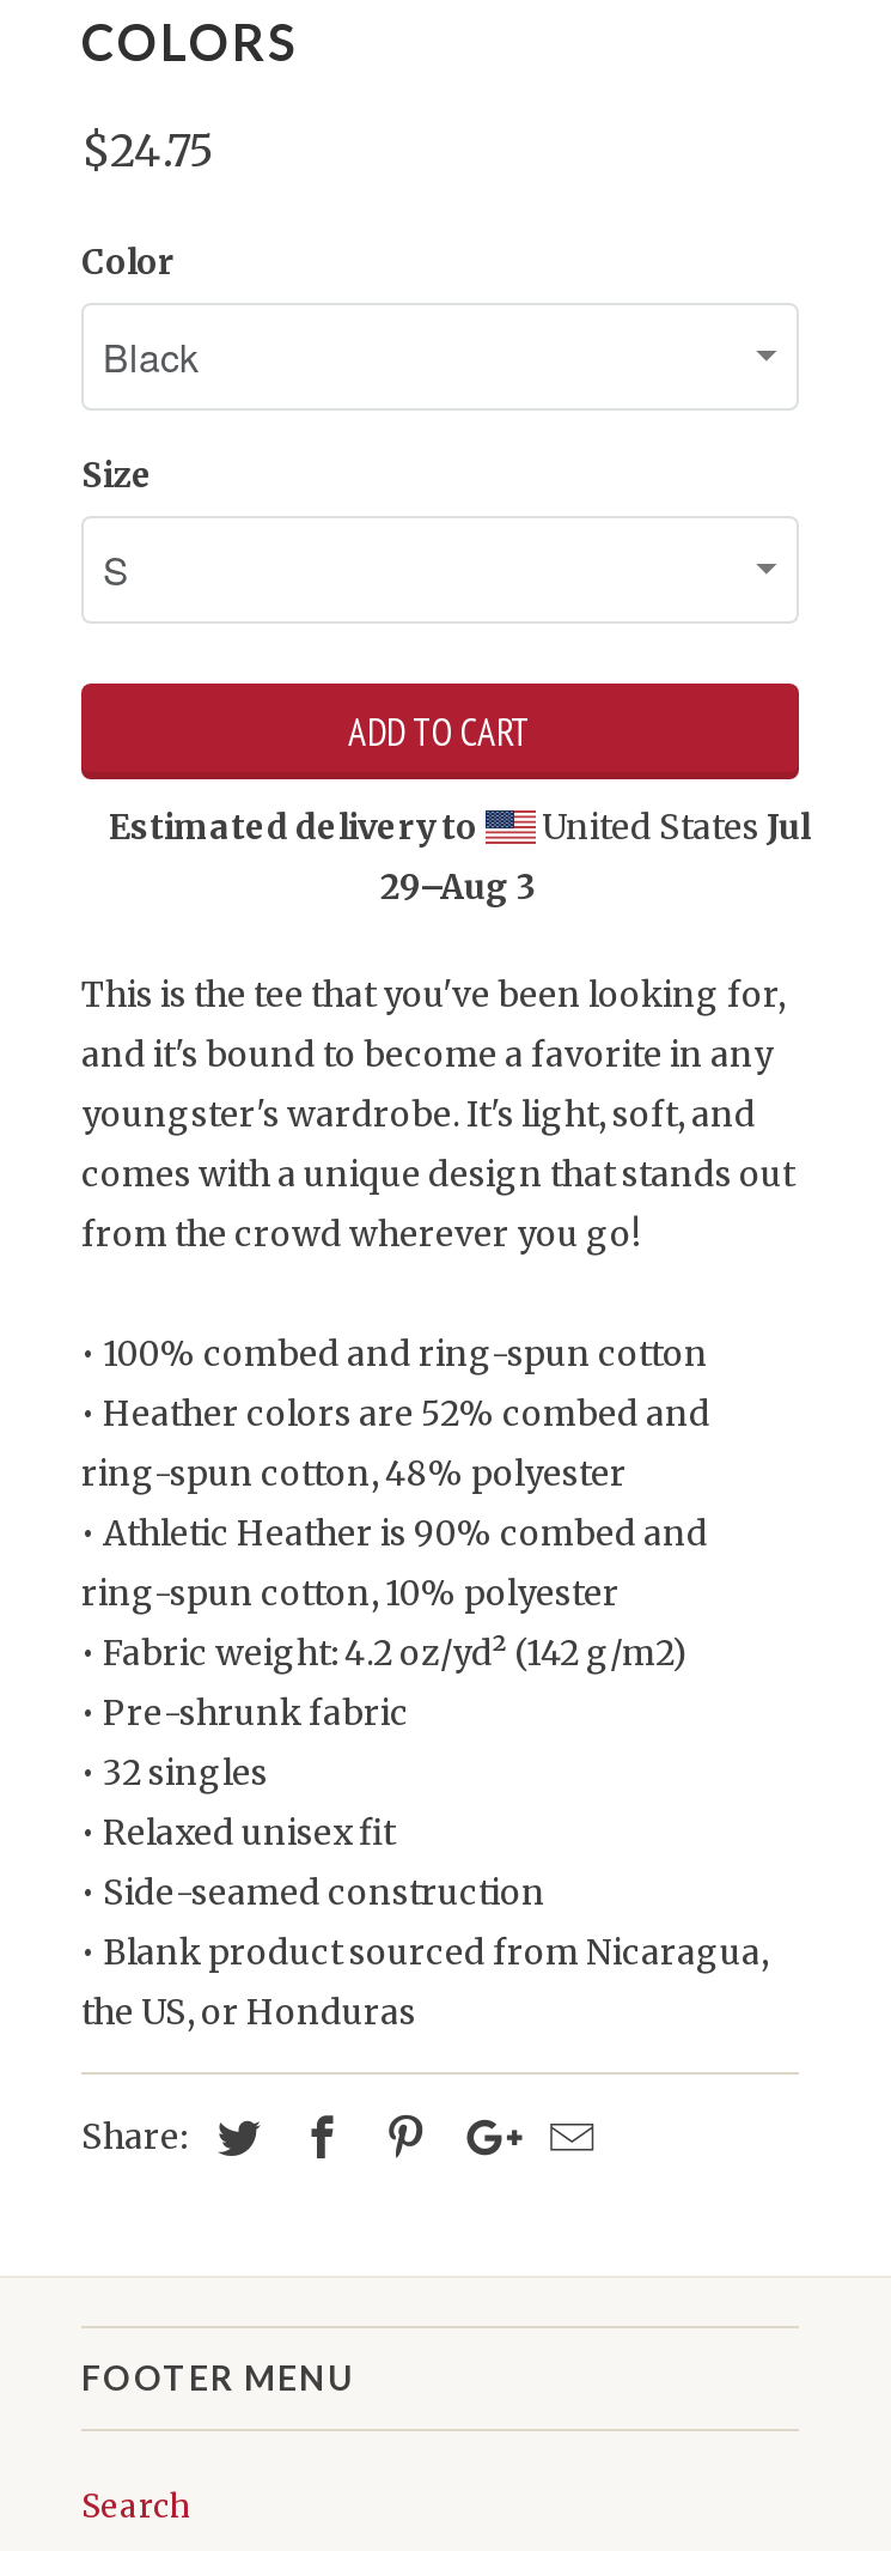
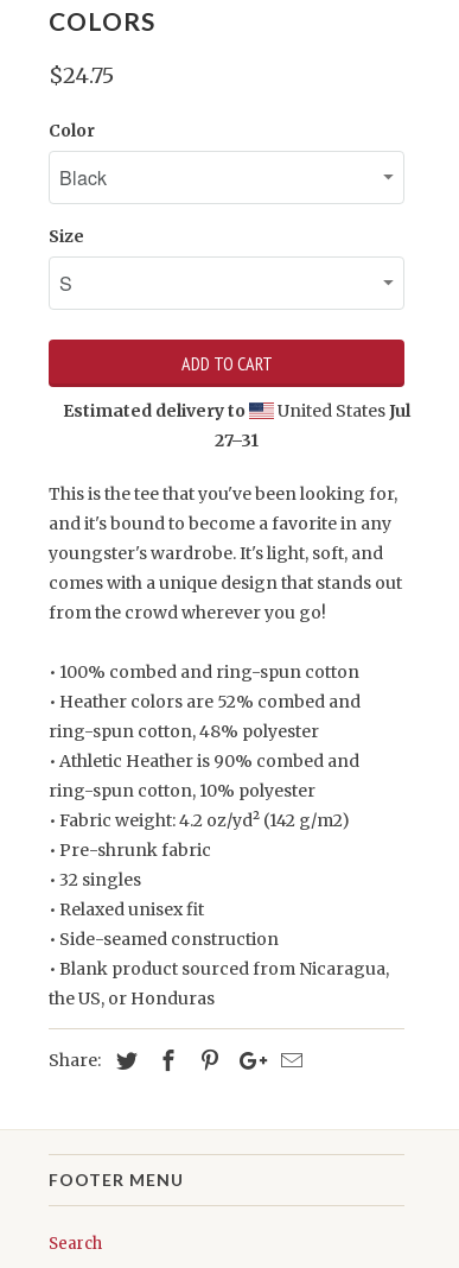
- 29–Aug 3
+ 27–31
